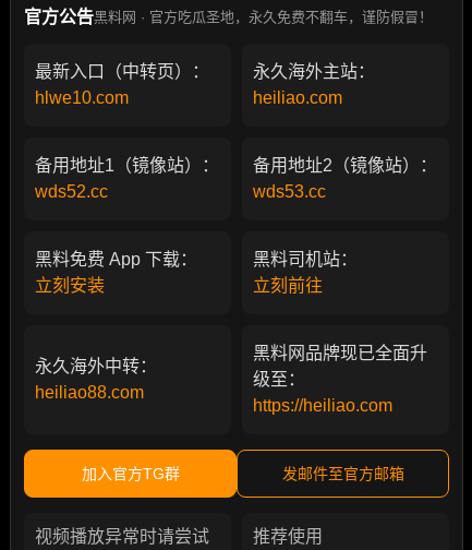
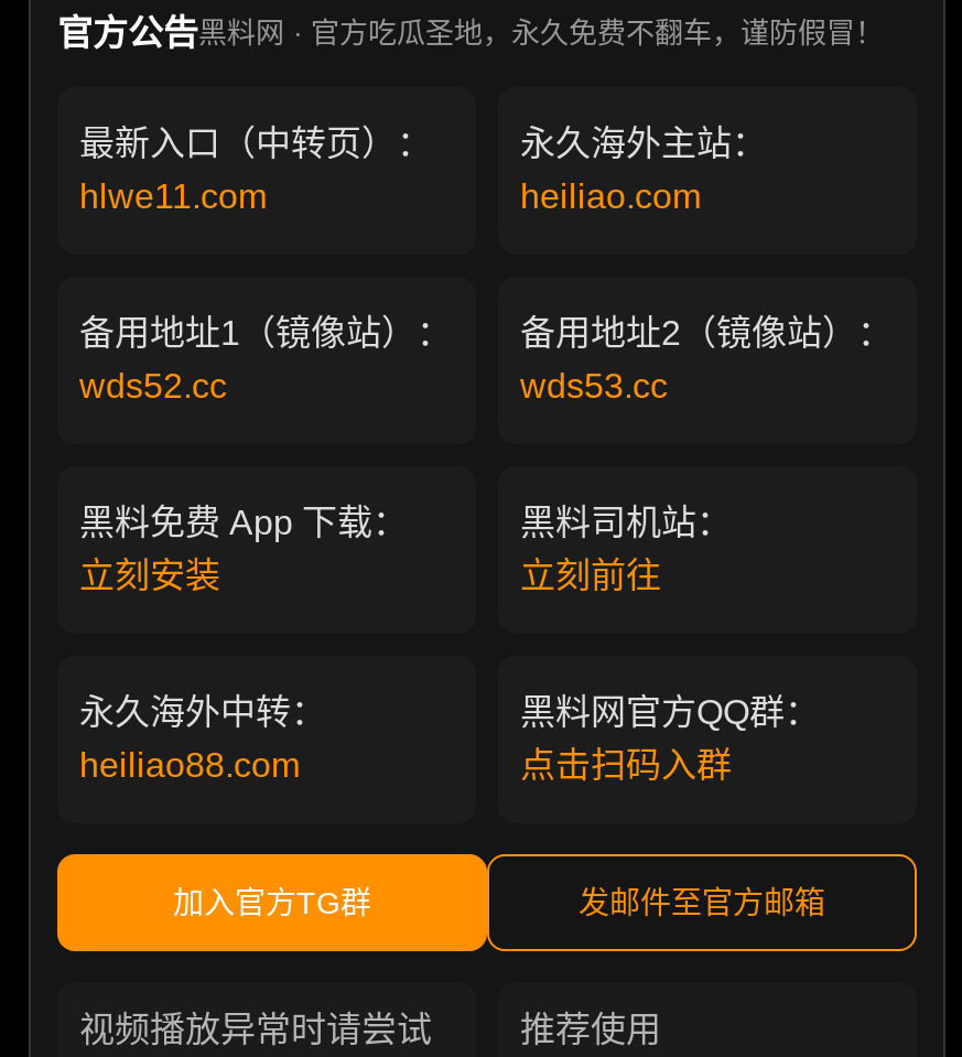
- hlwe10.com
+ hlwe11.com

- 黑料网品牌现已全面升
- 级至：
- https://heiliao.com
+ 黑料网官方QQ群：
+ 点击扫码入群
